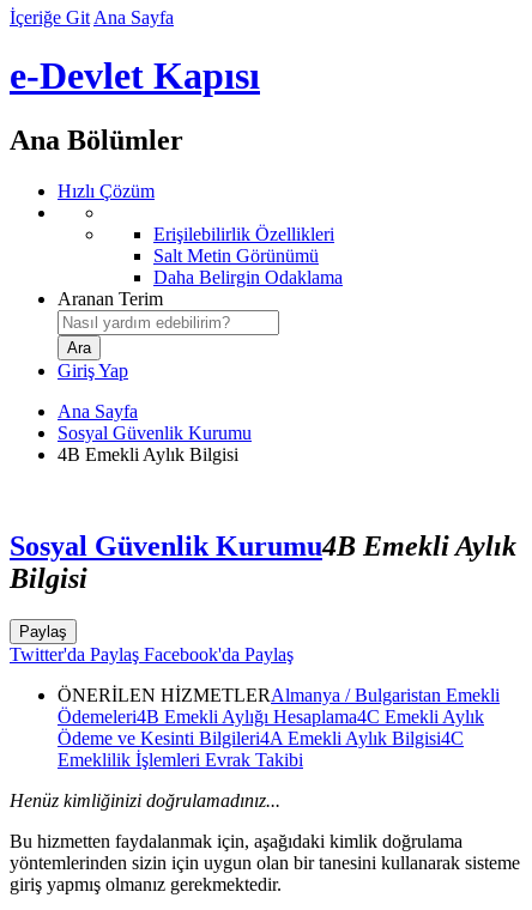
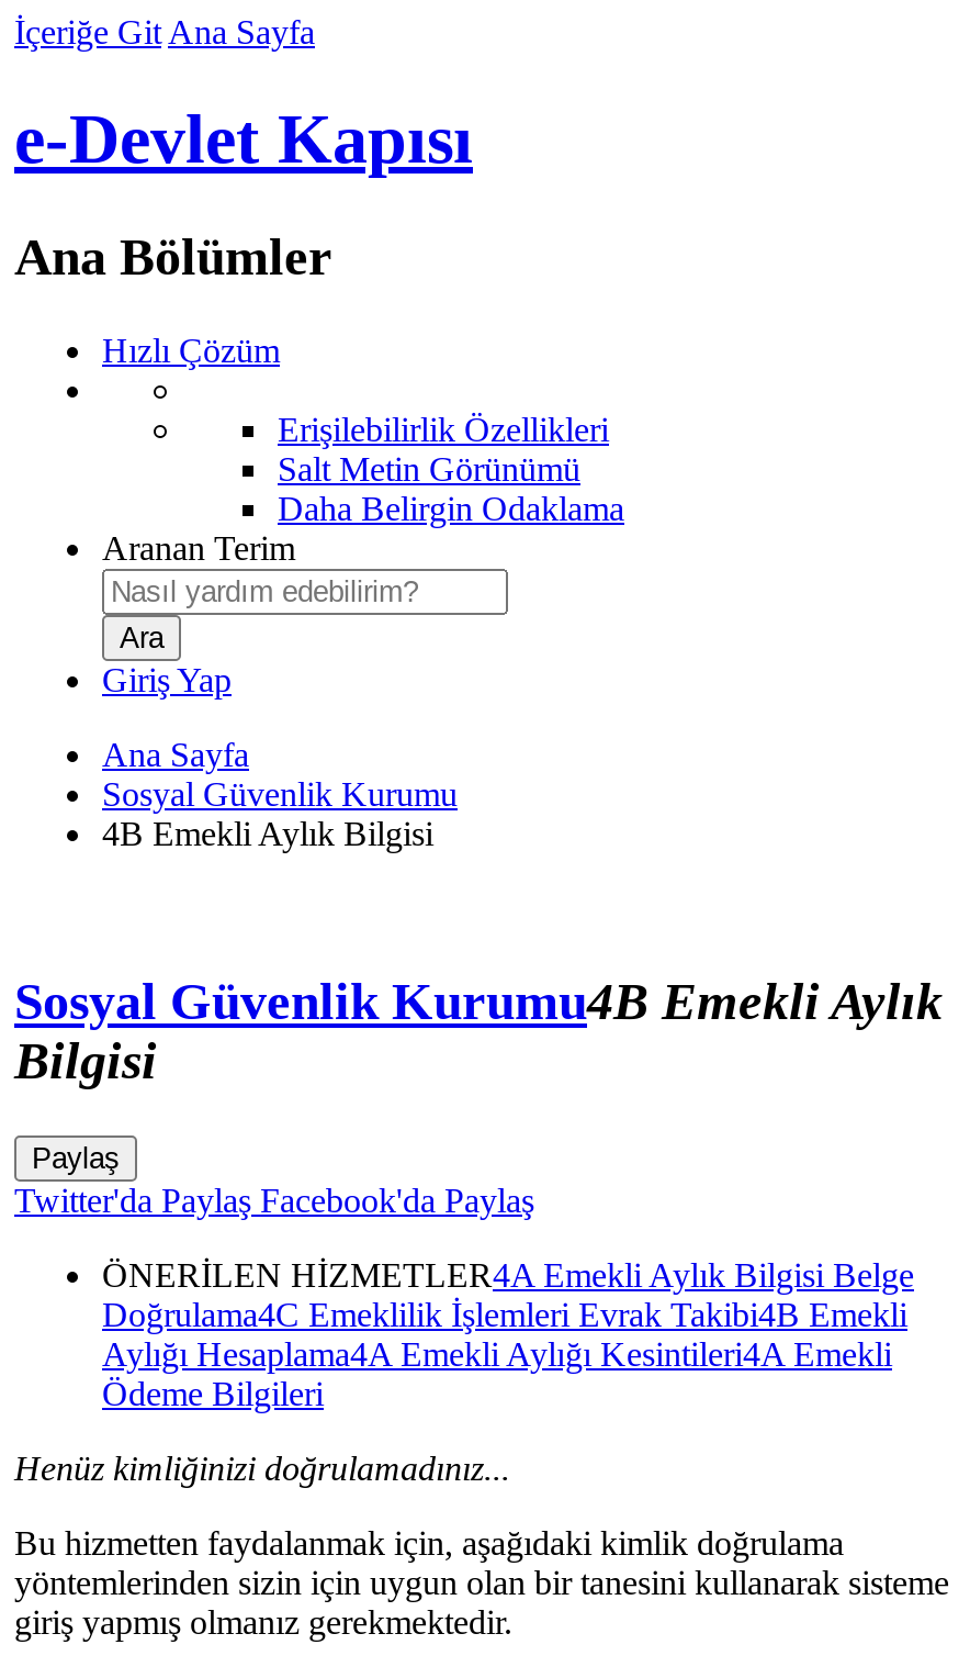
- ÖNERİLEN HİZMETLERAlmanya / Bulgaristan Emekli
- Ödemeleri4B Emekli Aylığı Hesaplama4C Emekli Aylık
- Ödeme ve Kesinti Bilgileri4A Emekli Aylık Bilgisi4C
- Emeklilik İşlemleri Evrak Takibi
+ ÖNERİLEN HİZMETLER4A Emekli Aylık Bilgisi Belge
+ Doğrulama4C Emeklilik İşlemleri Evrak Takibi4B Emekli
+ Aylığı Hesaplama4A Emekli Aylığı Kesintileri4A Emekli
+ Ödeme Bilgileri
